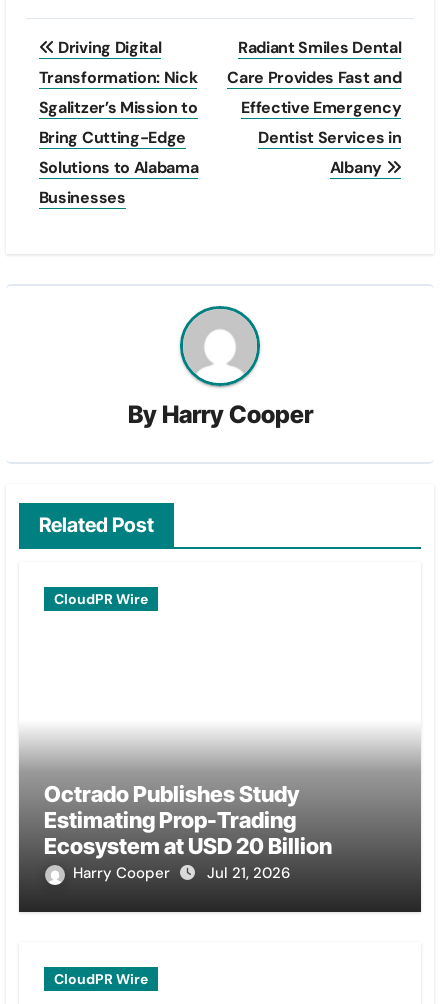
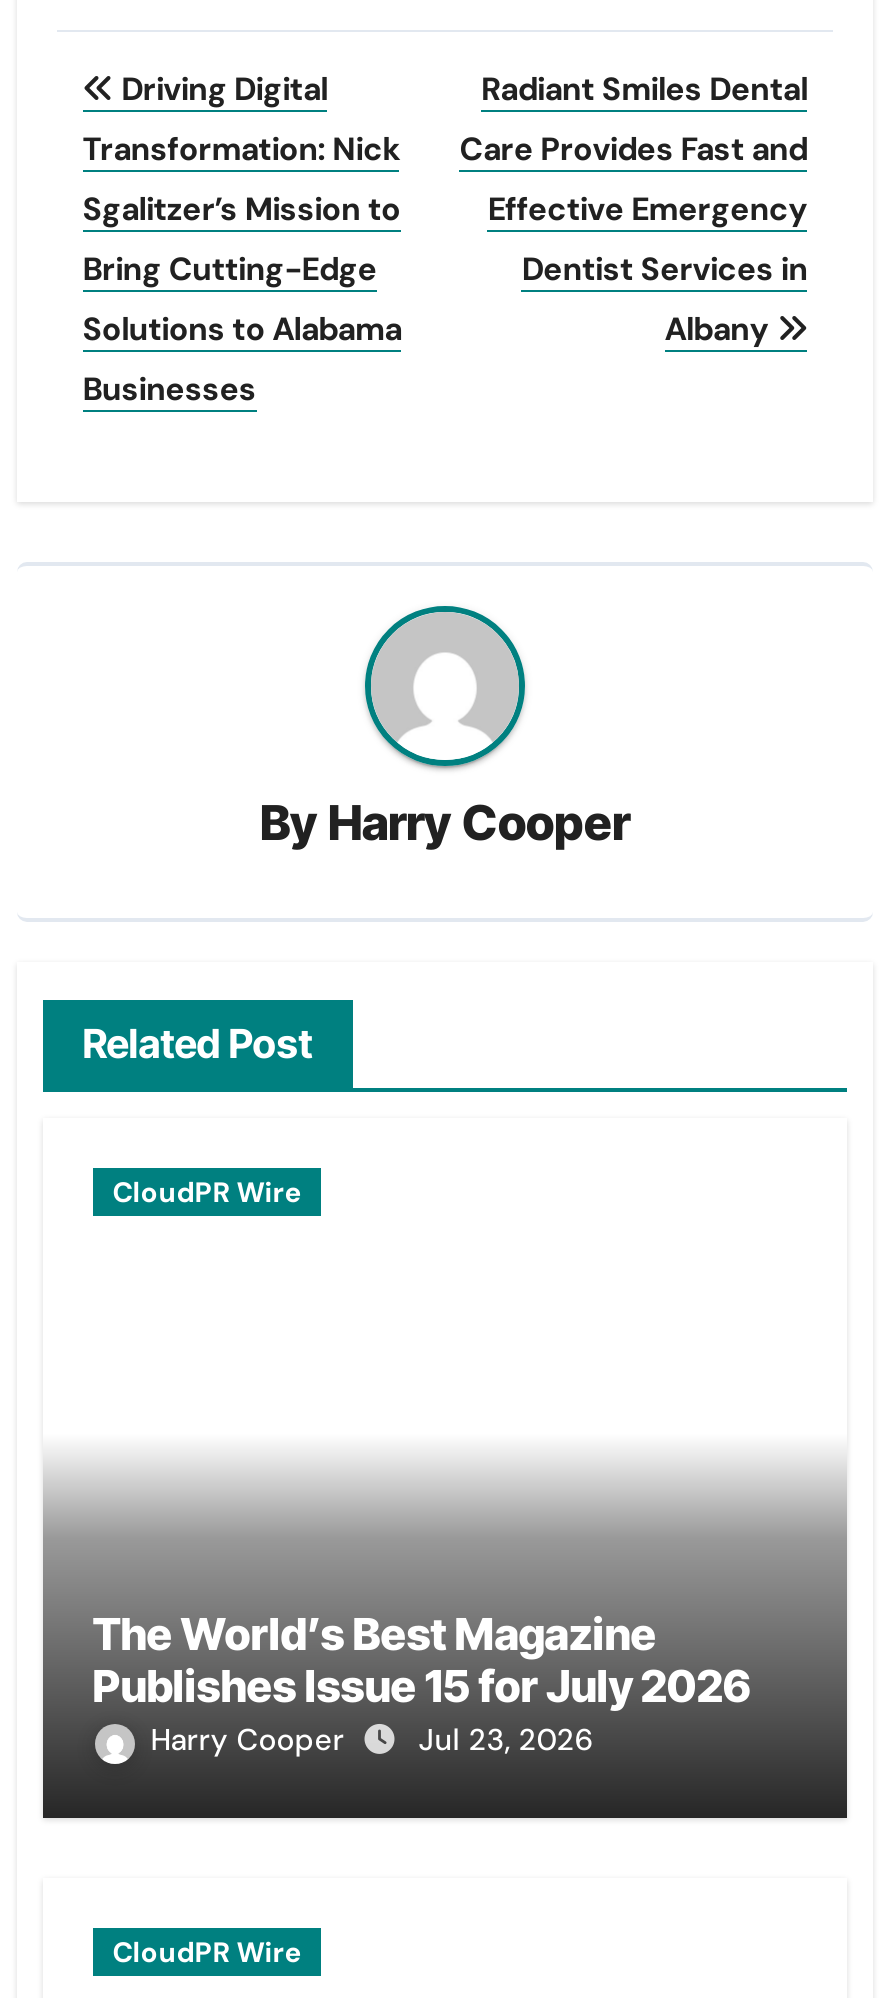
- Octrado Publishes Study
- Estimating Prop-Trading
- Ecosystem at USD 20 Billion
+ The World’s Best Magazine
+ Publishes Issue 15 for July 2026

- Harry Cooper Jul 21, 2026
+ Harry Cooper Jul 23, 2026
